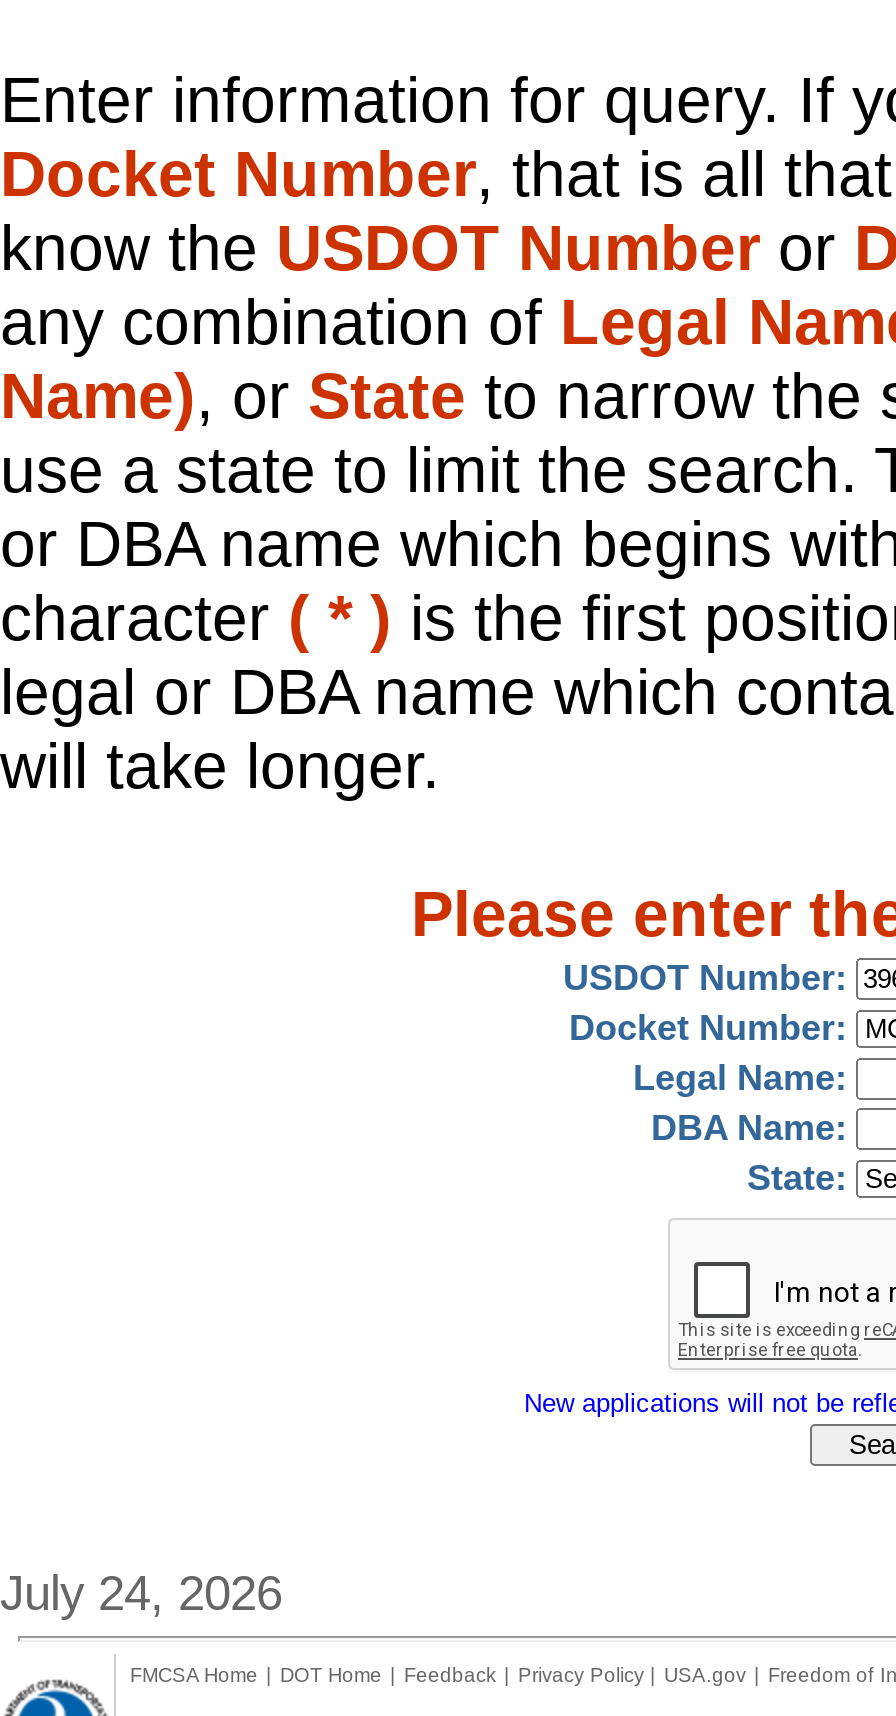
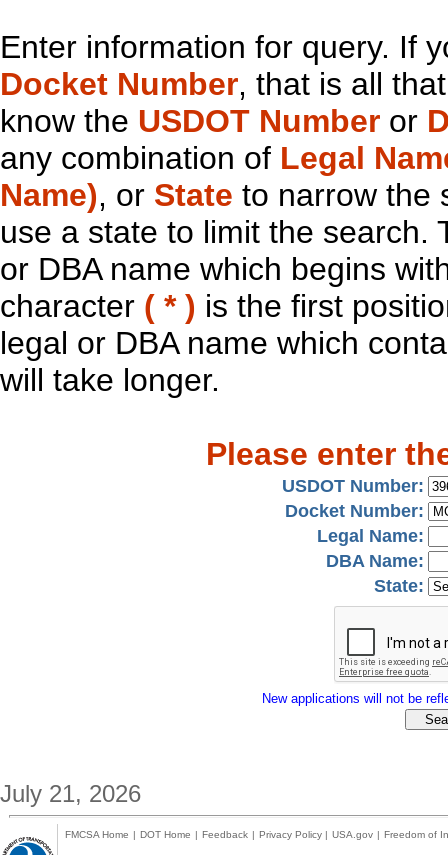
- July 24, 2026
+ July 21, 2026
